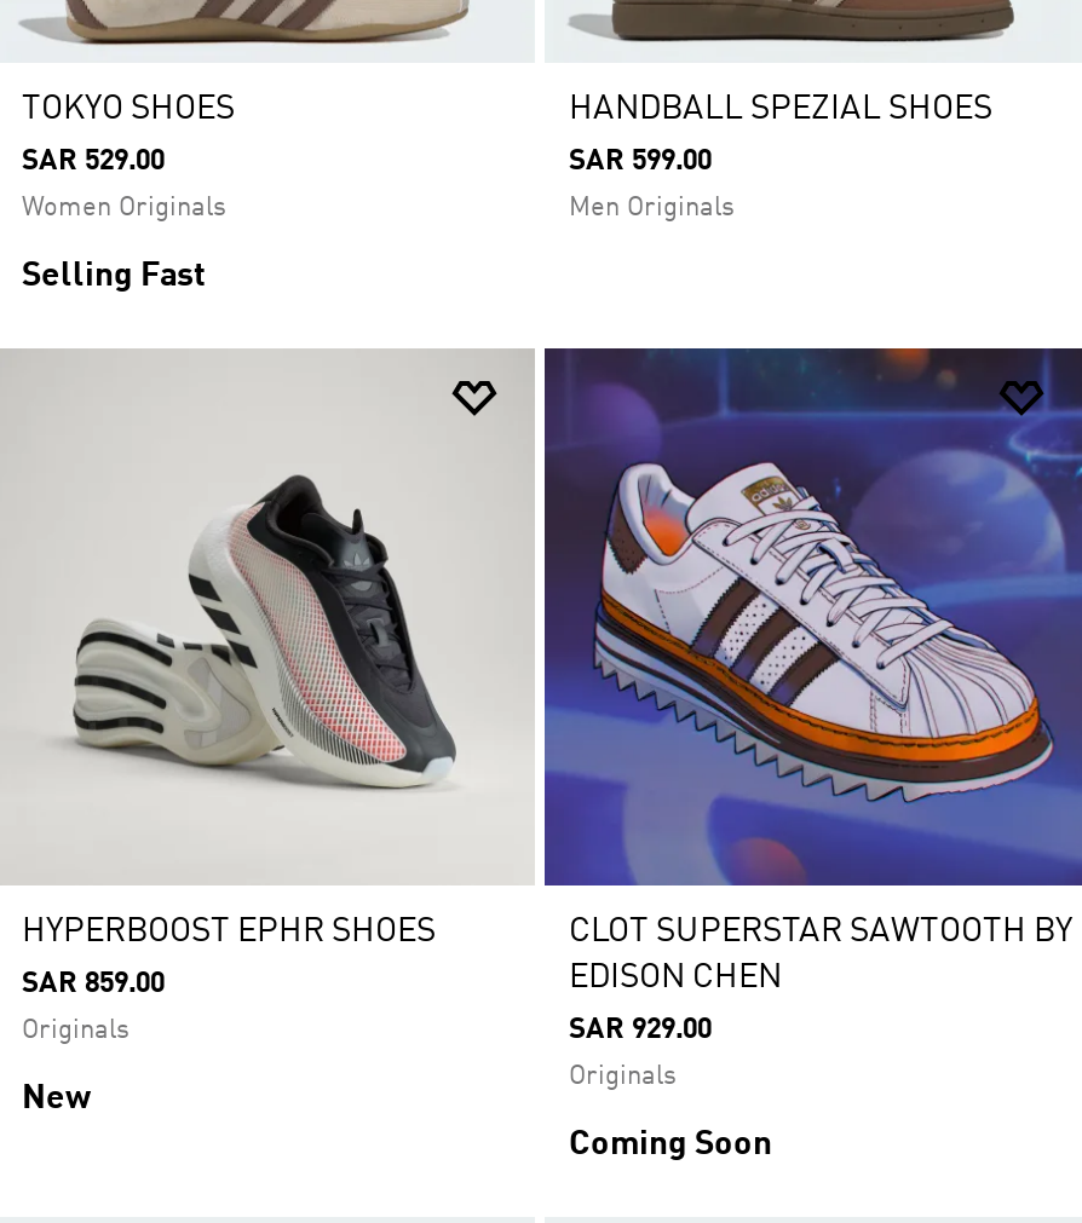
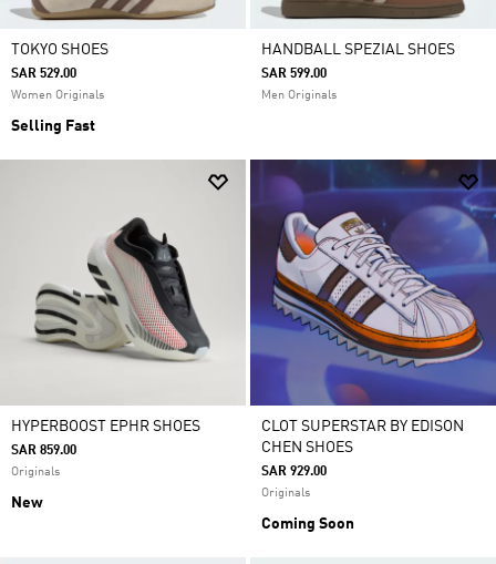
- CLOT SUPERSTAR SAWTOOTH BY
- EDISON CHEN
+ CLOT SUPERSTAR BY EDISON
+ CHEN SHOES
